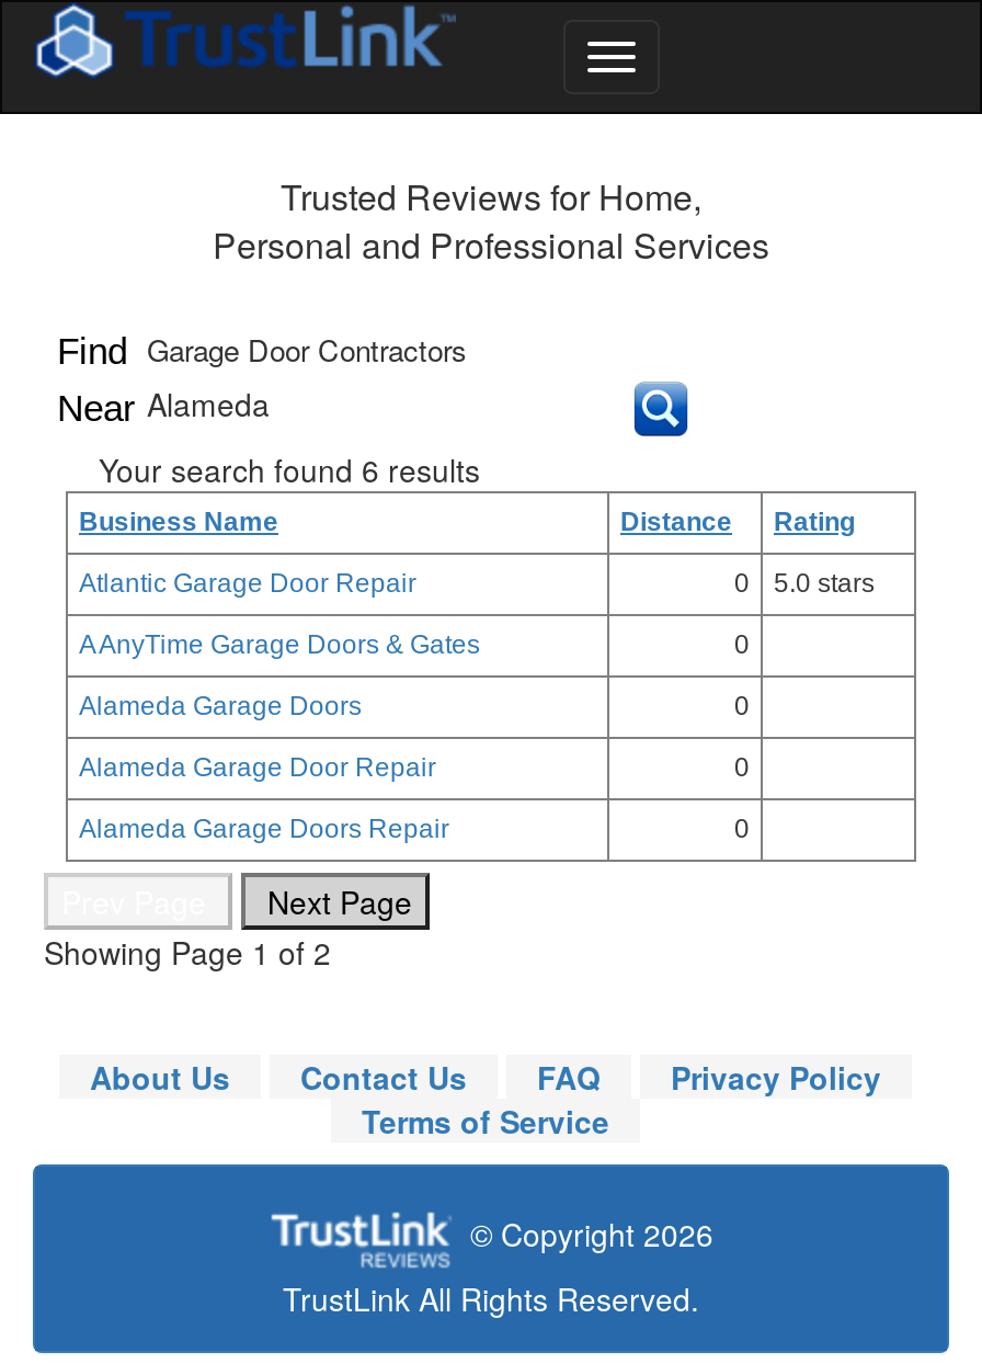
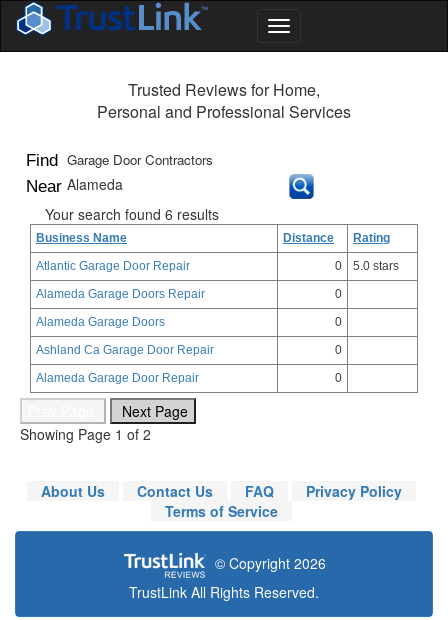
- A AnyTime Garage Doors & Gates

moved down: Alameda Garage Door Repair

+ Ashland Ca Garage Door Repair

moved up: Alameda Garage Doors Repair
